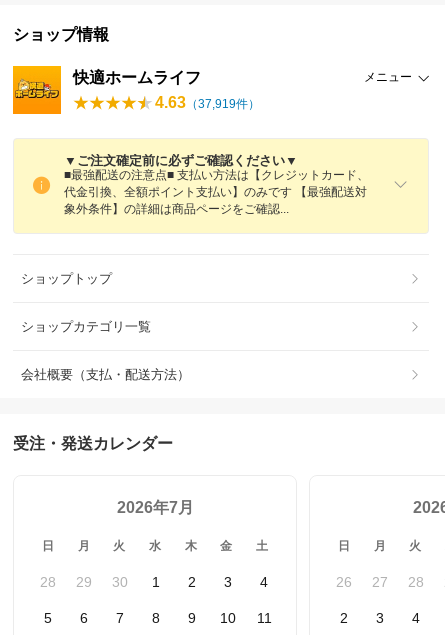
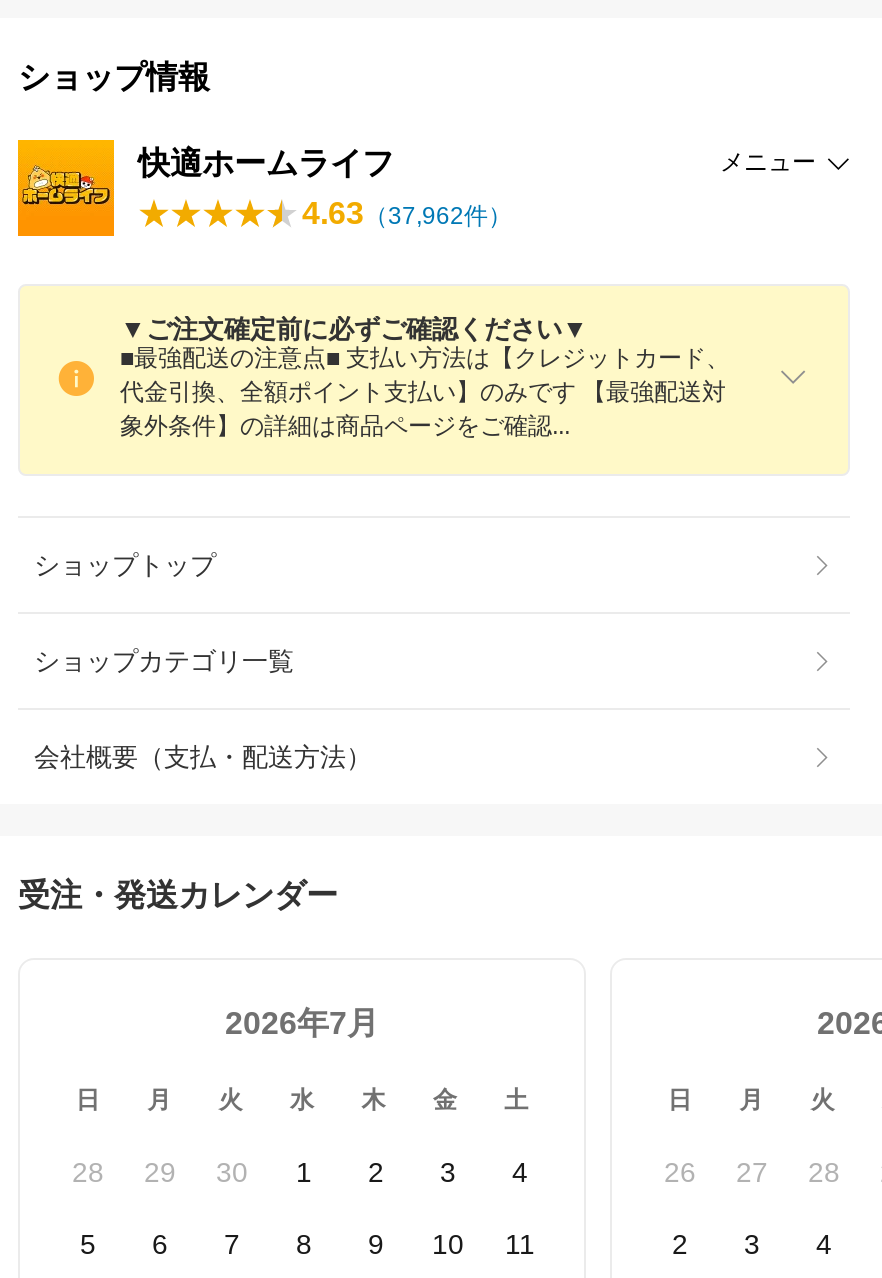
- 4.63（37,919件）
+ 4.63（37,962件）
